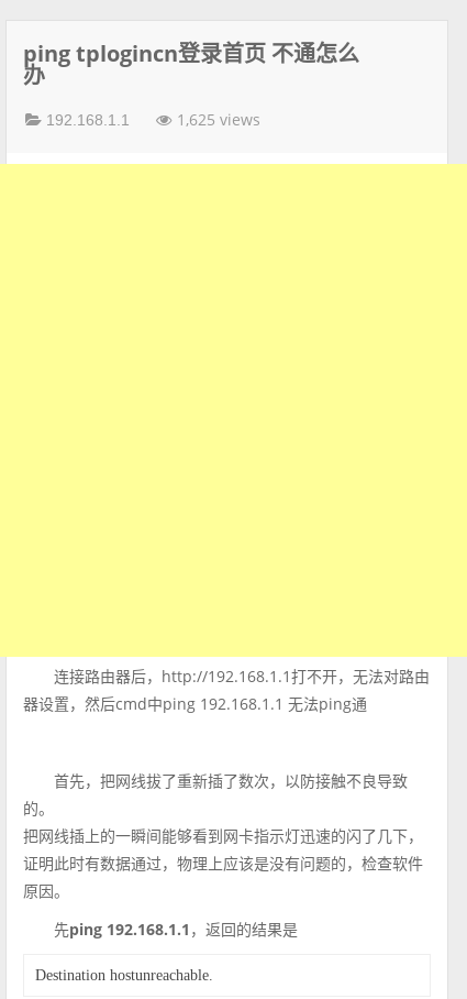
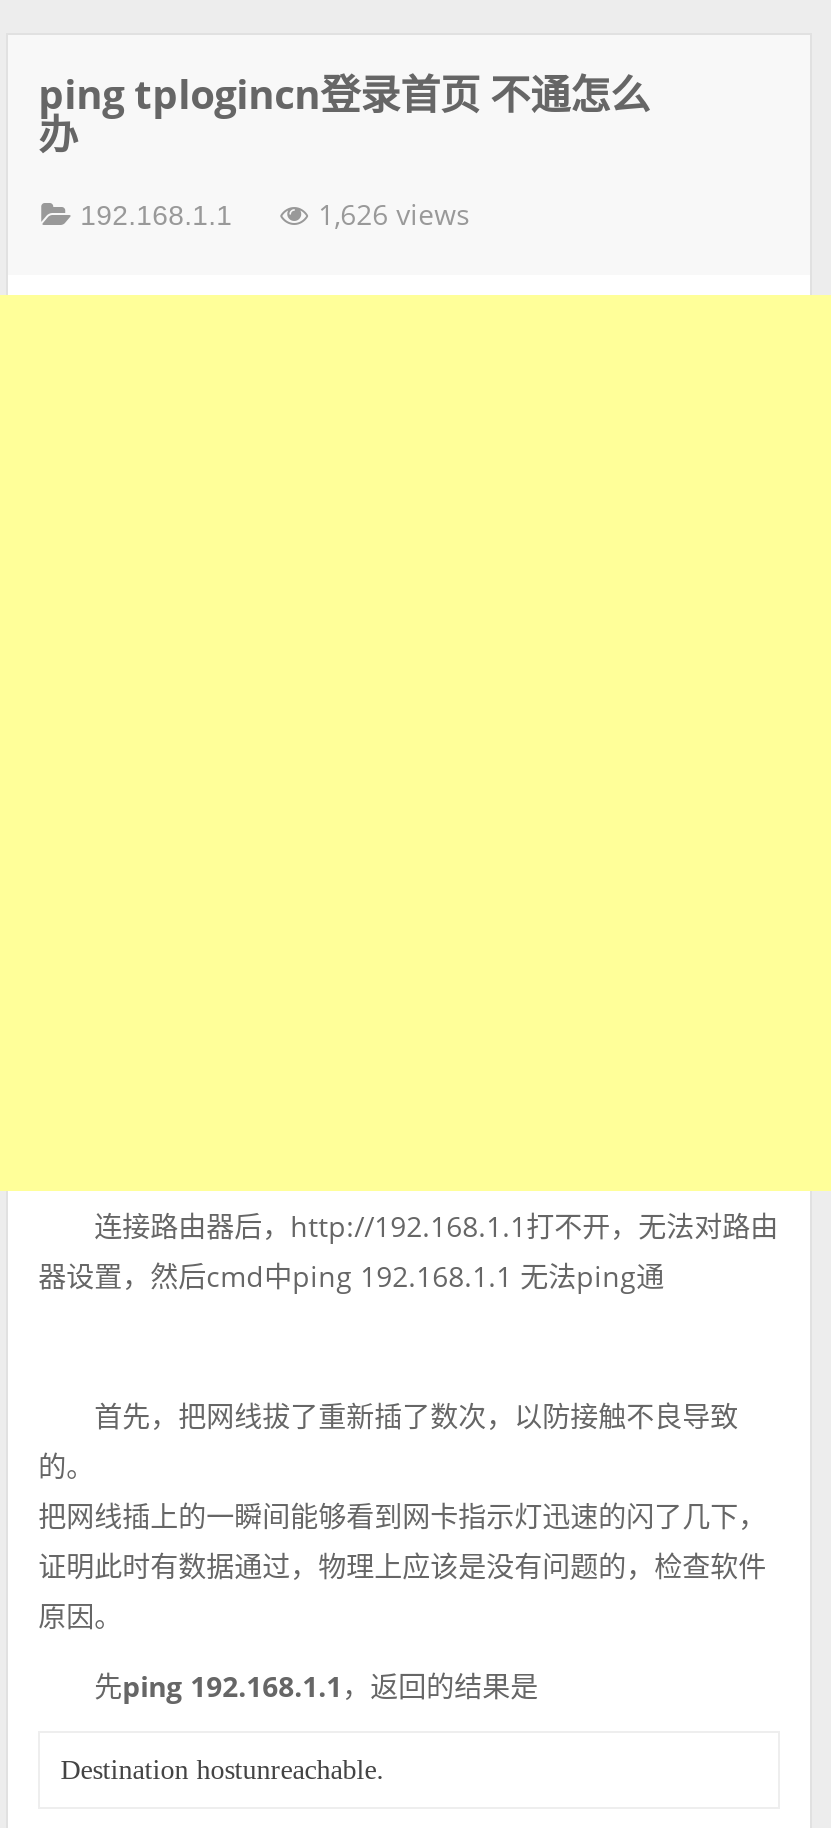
- 1,625 views
+ 1,626 views
